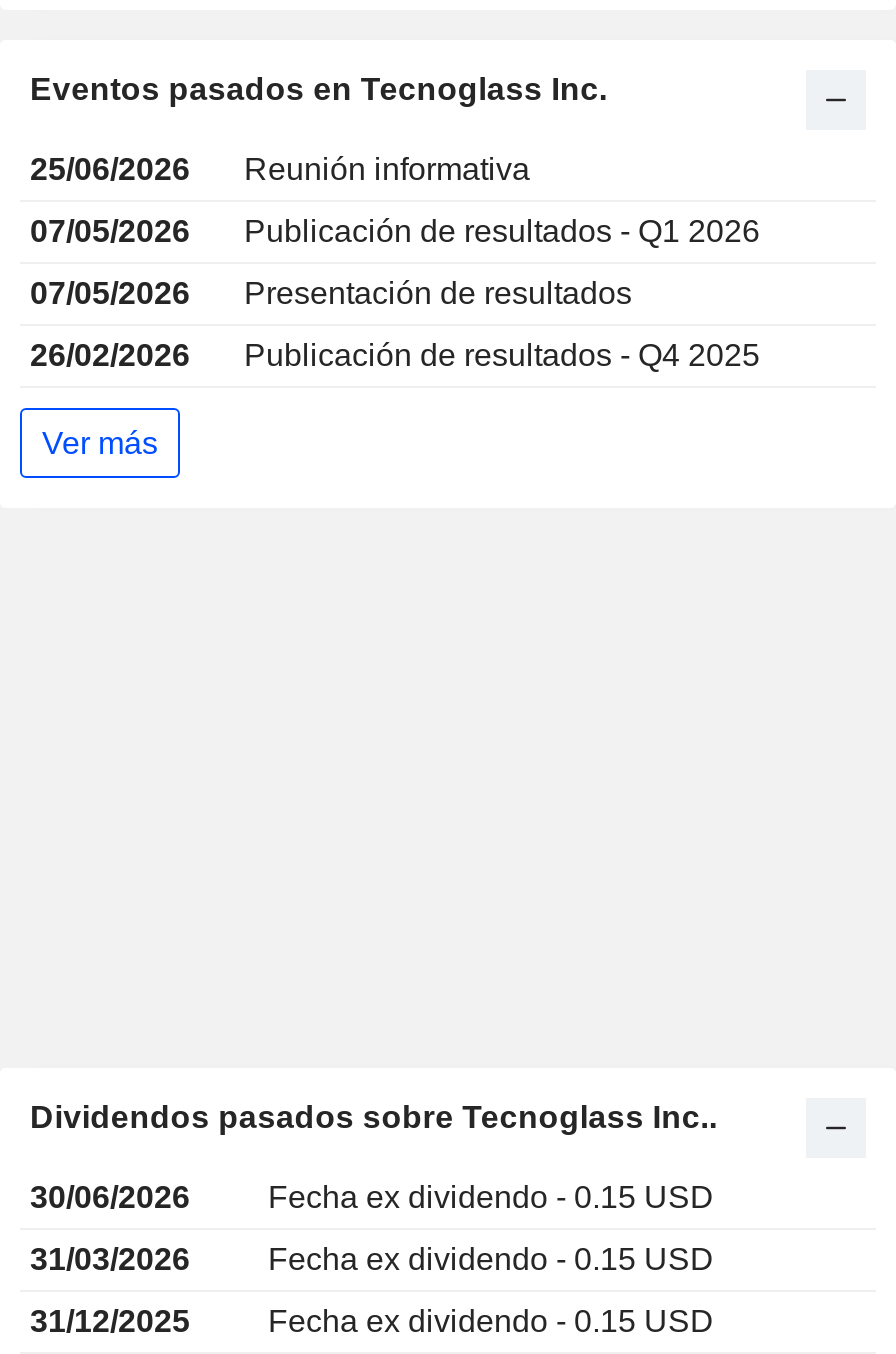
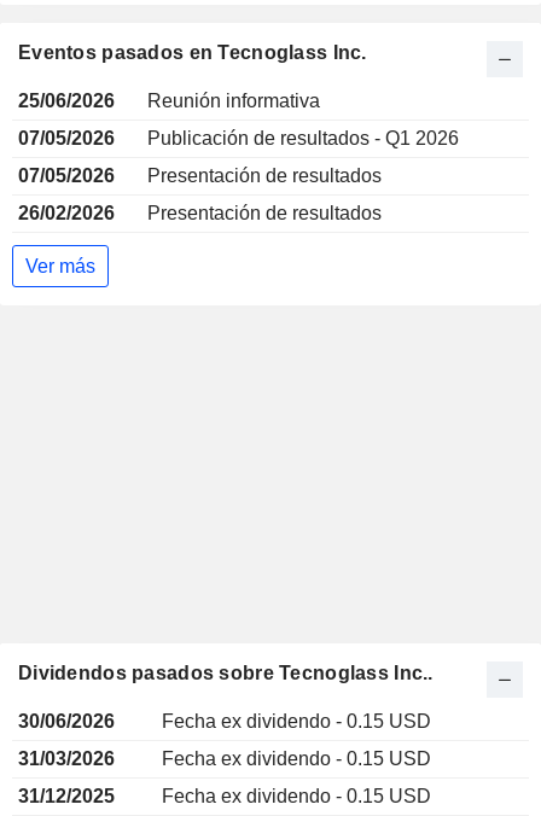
- Publicación de resultados - Q4 2025
+ Presentación de resultados
